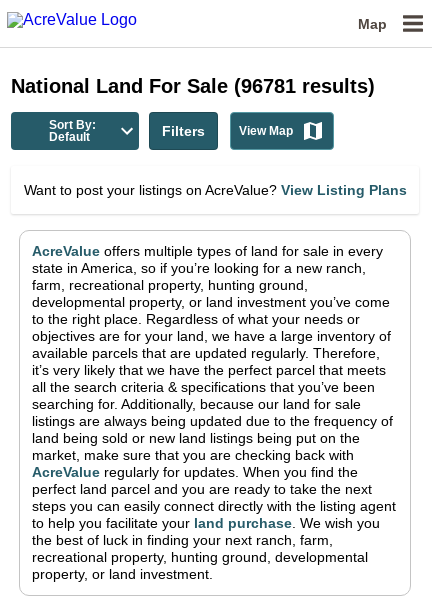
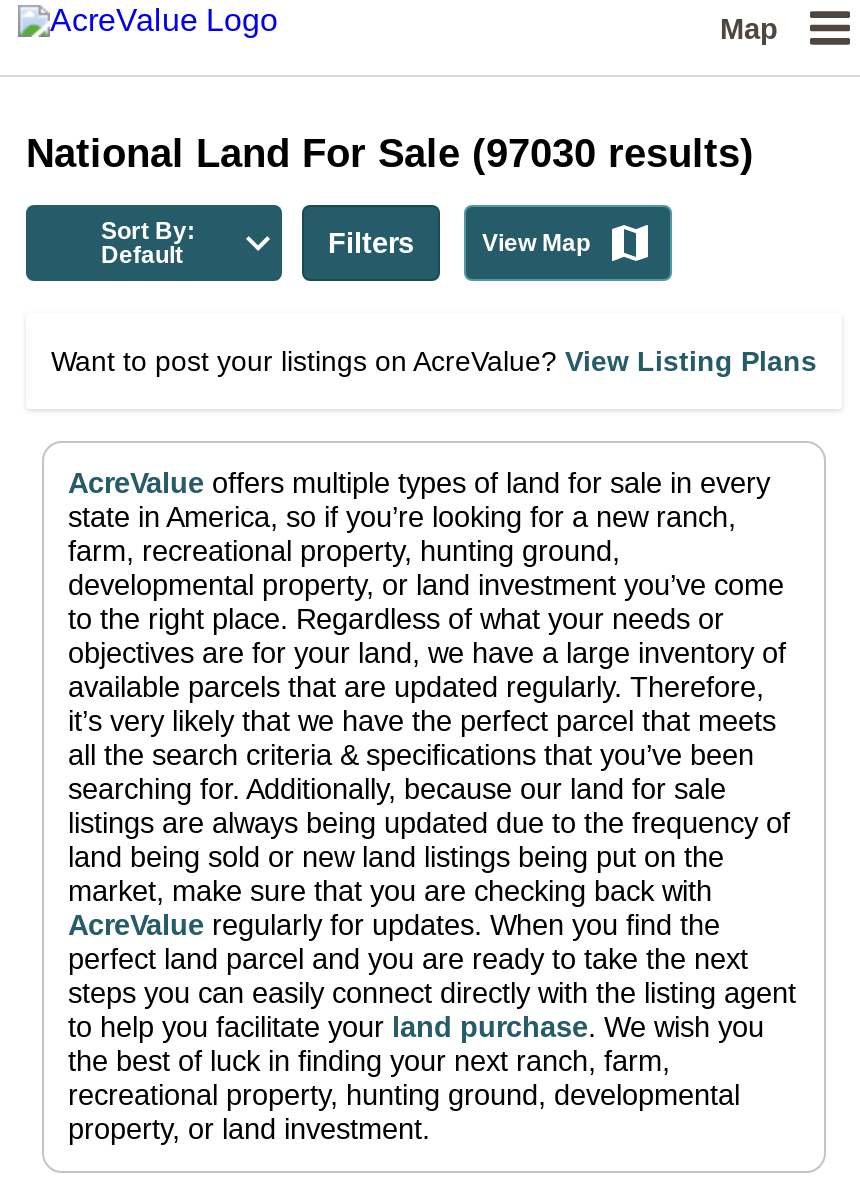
- National Land For Sale (96781 results)
+ National Land For Sale (97030 results)
